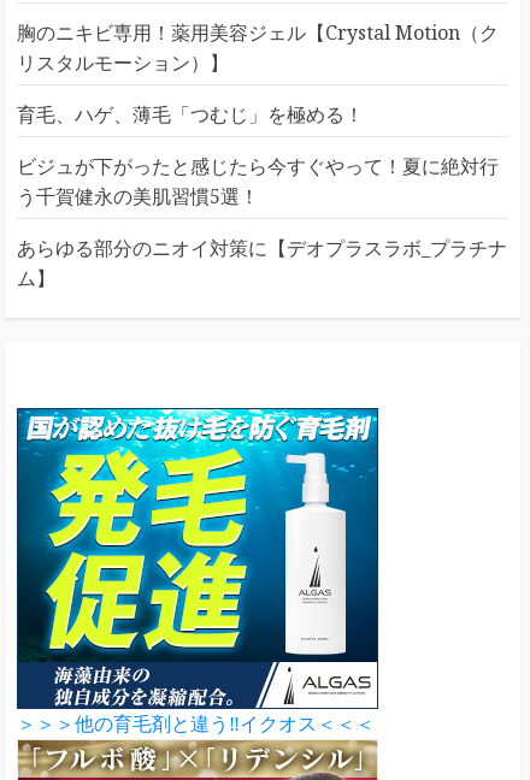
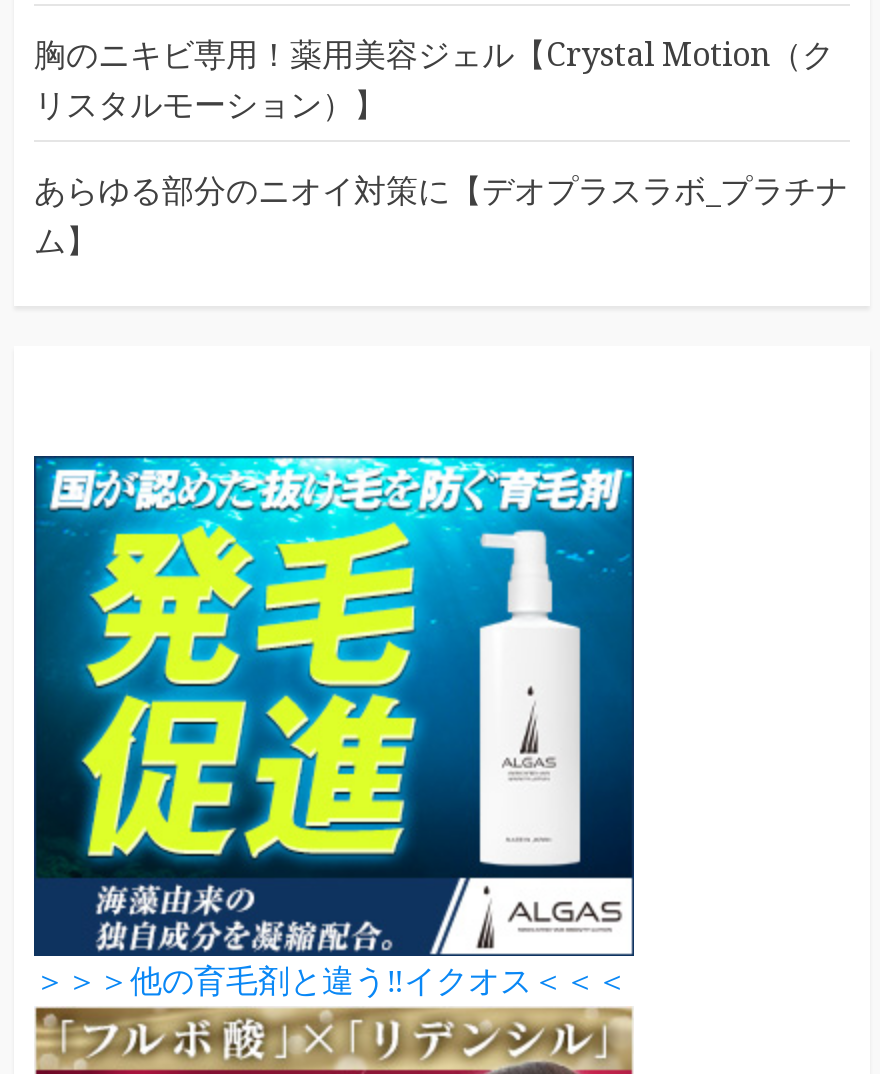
- 育毛、ハゲ、薄毛「つむじ」を極める！
- ビジュが下がったと感じたら今すぐやって！夏に絶対行
- う千賀健永の美肌習慣5選！
